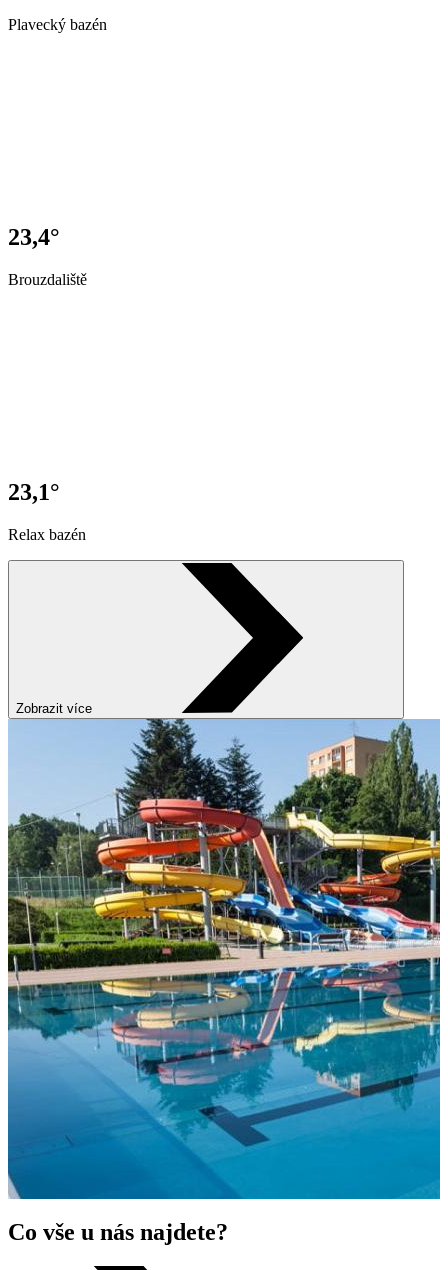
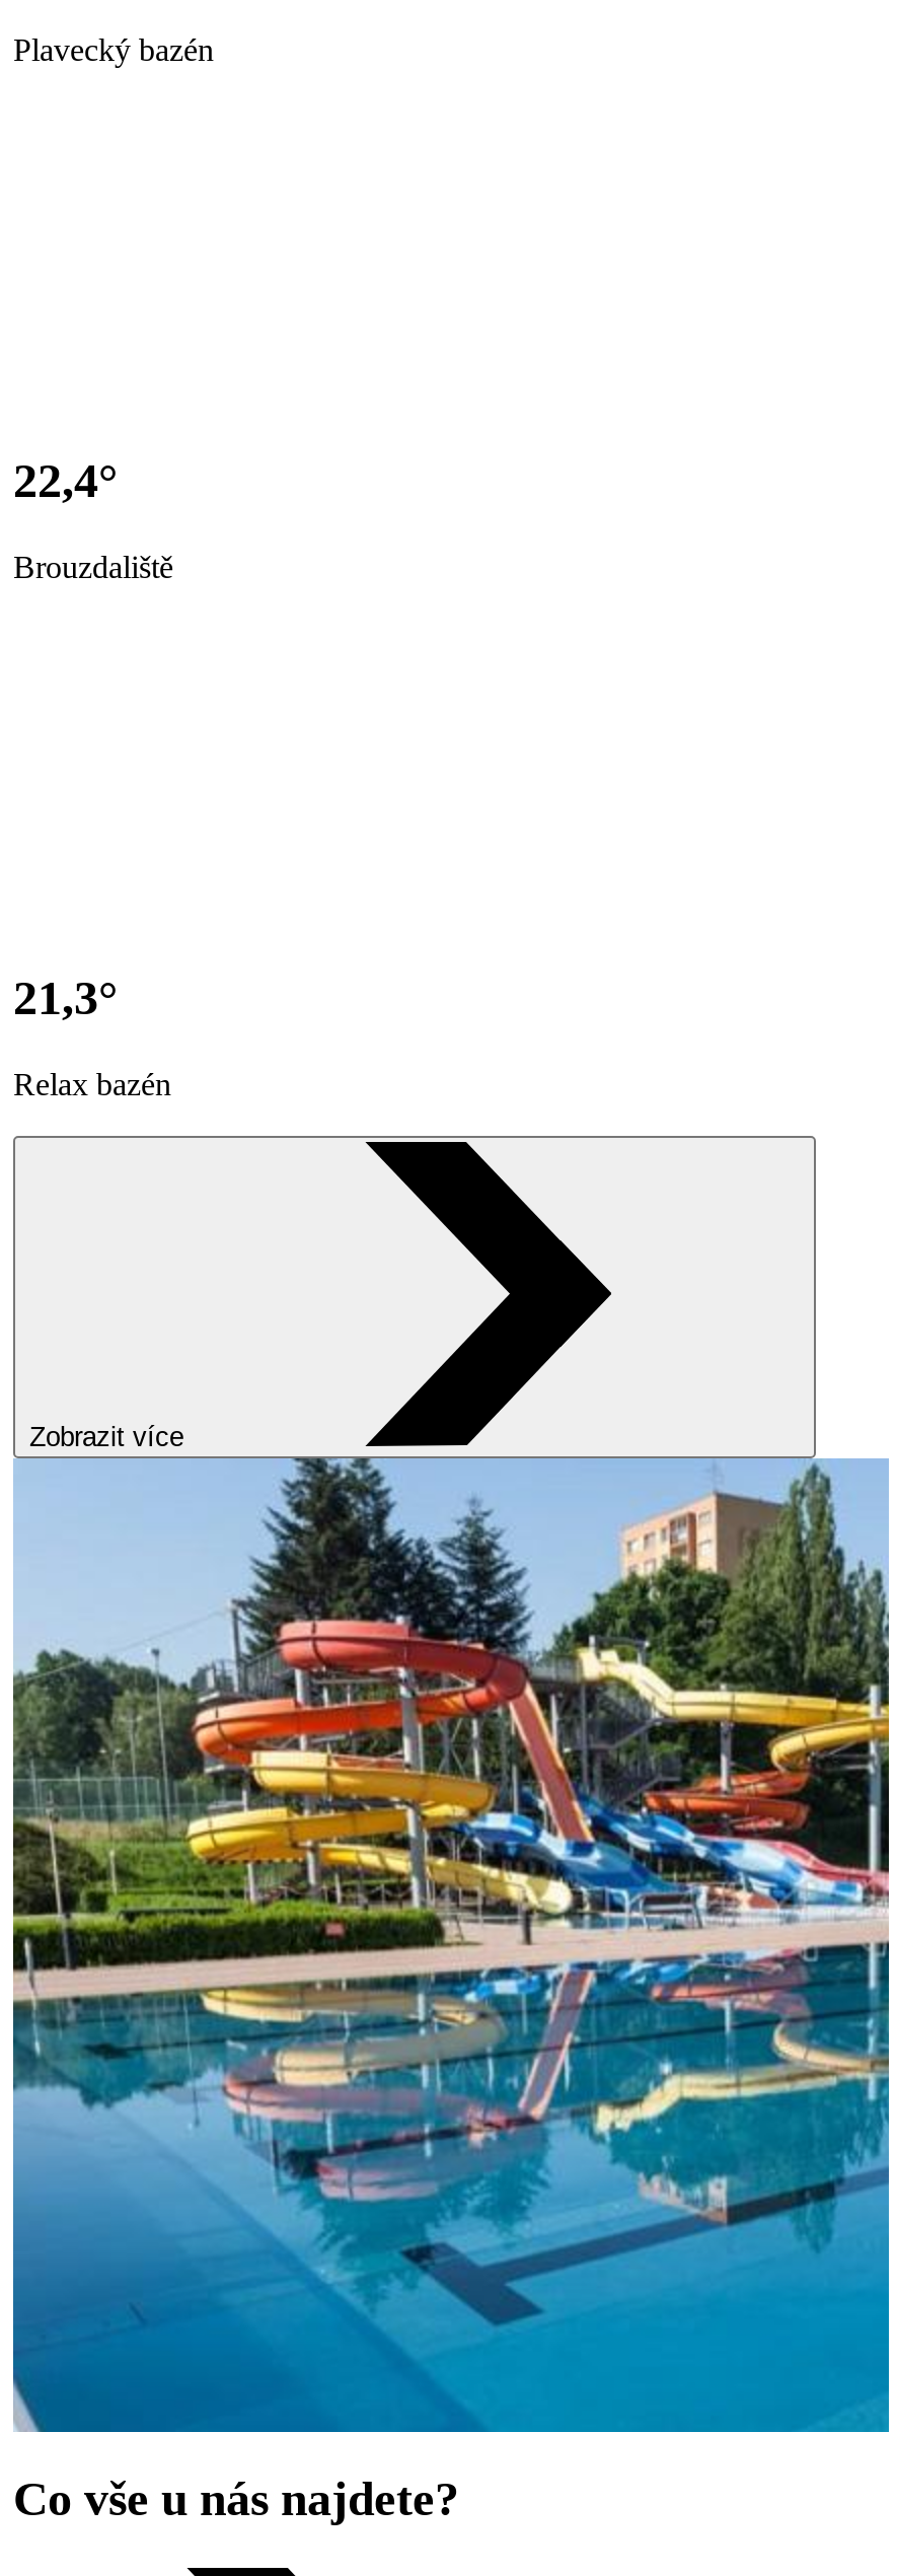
- 23,4°
+ 22,4°

- 23,1°
+ 21,3°
